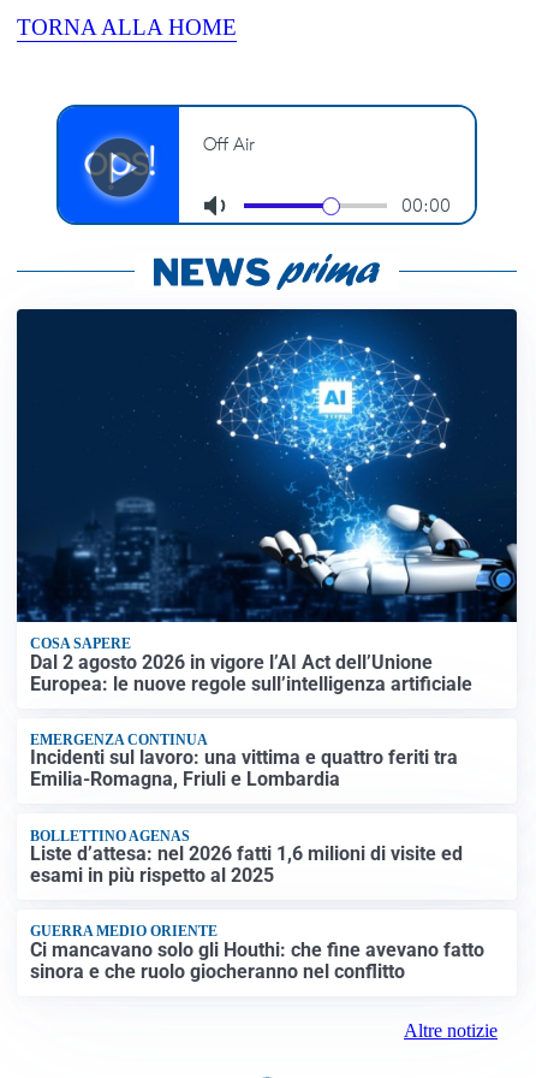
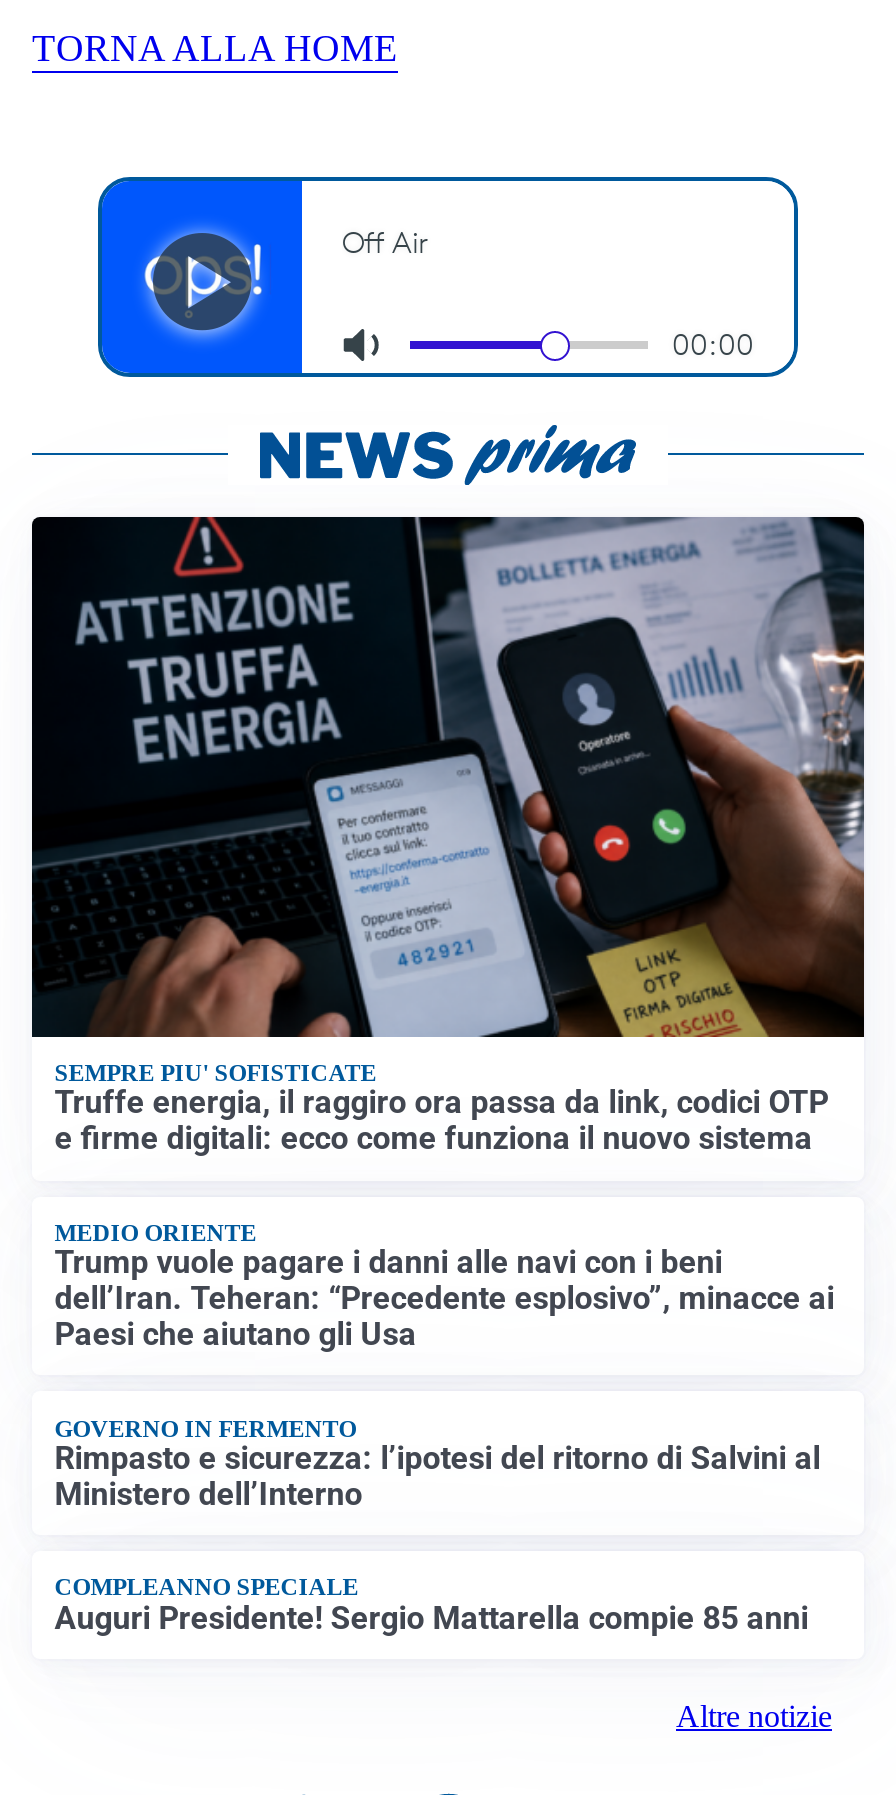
- [image]
- COSA SAPERE
- Dal 2 agosto 2026 in vigore l’AI Act dell’Unione
- Europea: le nuove regole sull’intelligenza artificiale
+ [image]
+ SEMPRE PIU' SOFISTICATE
+ Truffe energia, il raggiro ora passa da link, codici OTP
+ e firme digitali: ecco come funziona il nuovo sistema

- EMERGENZA CONTINUA
- Incidenti sul lavoro: una vittima e quattro feriti tra
- Emilia-Romagna, Friuli e Lombardia
+ MEDIO ORIENTE
+ Trump vuole pagare i danni alle navi con i beni
+ dell’Iran. Teheran: “Precedente esplosivo”, minacce ai
+ Paesi che aiutano gli Usa

- BOLLETTINO AGENAS
- Liste d’attesa: nel 2026 fatti 1,6 milioni di visite ed
- esami in più rispetto al 2025
+ GOVERNO IN FERMENTO
+ Rimpasto e sicurezza: l’ipotesi del ritorno di Salvini al
+ Ministero dell’Interno

- GUERRA MEDIO ORIENTE
- Ci mancavano solo gli Houthi: che fine avevano fatto
- sinora e che ruolo giocheranno nel conflitto
+ COMPLEANNO SPECIALE
+ Auguri Presidente! Sergio Mattarella compie 85 anni
